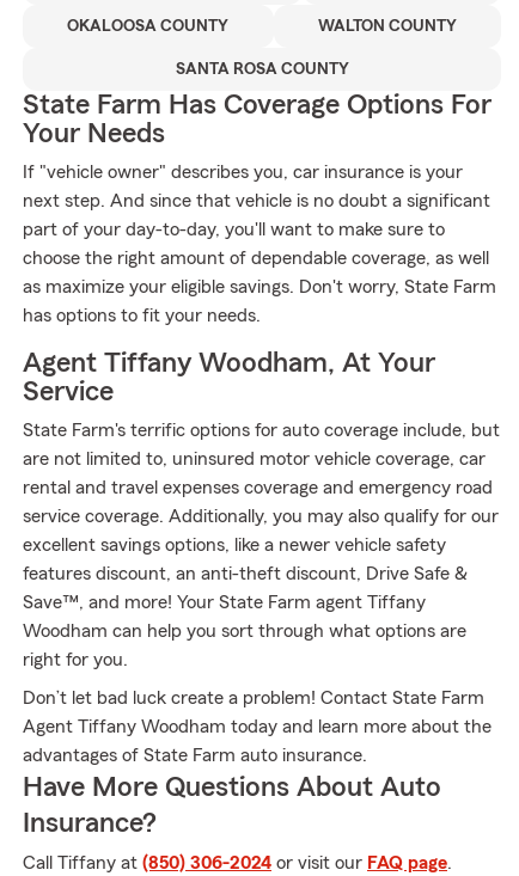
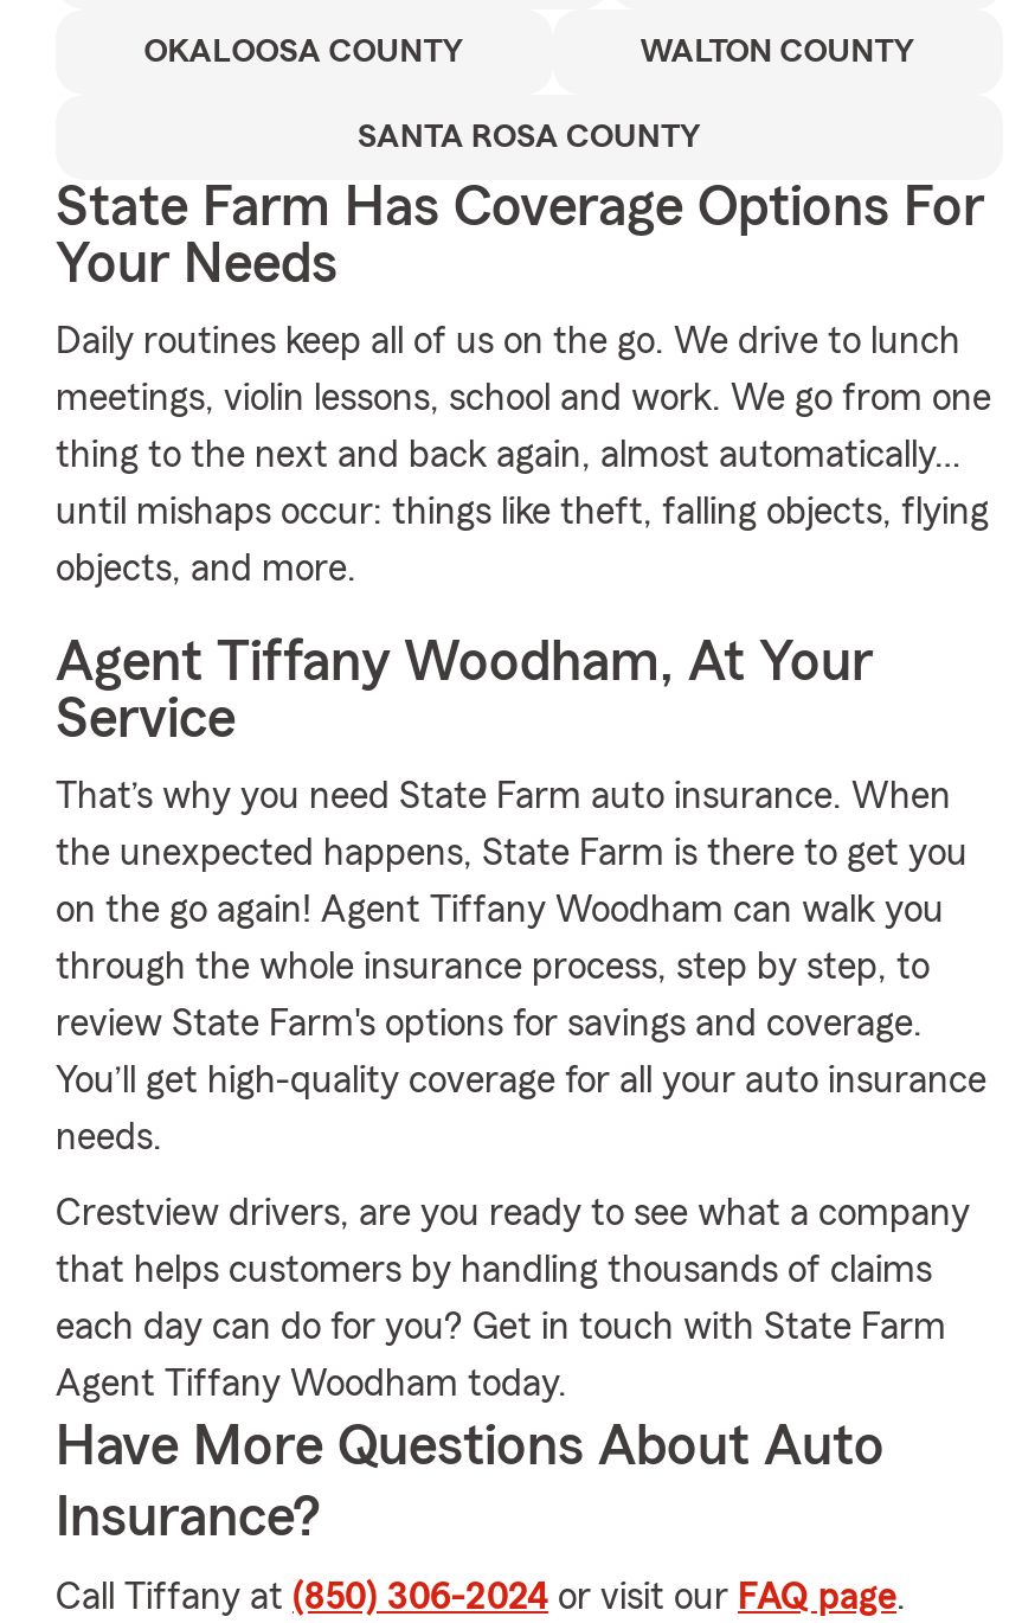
- If "vehicle owner" describes you, car insurance is your
- next step. And since that vehicle is no doubt a significant
- part of your day-to-day, you'll want to make sure to
- choose the right amount of dependable coverage, as well
- as maximize your eligible savings. Don't worry, State Farm
- has options to fit your needs.
+ Daily routines keep all of us on the go. We drive to lunch
+ meetings, violin lessons, school and work. We go from one
+ thing to the next and back again, almost automatically…
+ until mishaps occur: things like theft, falling objects, flying
+ objects, and more.

- State Farm's terrific options for auto coverage include, but
- are not limited to, uninsured motor vehicle coverage, car
- rental and travel expenses coverage and emergency road
- service coverage. Additionally, you may also qualify for our
- excellent savings options, like a newer vehicle safety
- features discount, an anti-theft discount, Drive Safe &
- Save™, and more! Your State Farm agent Tiffany
- Woodham can help you sort through what options are
- right for you.
- Don’t let bad luck create a problem! Contact State Farm
- Agent Tiffany Woodham today and learn more about the
- advantages of State Farm auto insurance.
+ That’s why you need State Farm auto insurance. When
+ the unexpected happens, State Farm is there to get you
+ on the go again! Agent Tiffany Woodham can walk you
+ through the whole insurance process, step by step, to
+ review State Farm's options for savings and coverage.
+ You’ll get high-quality coverage for all your auto insurance
+ needs.
+ Crestview drivers, are you ready to see what a company
+ that helps customers by handling thousands of claims
+ each day can do for you? Get in touch with State Farm
+ Agent Tiffany Woodham today.
